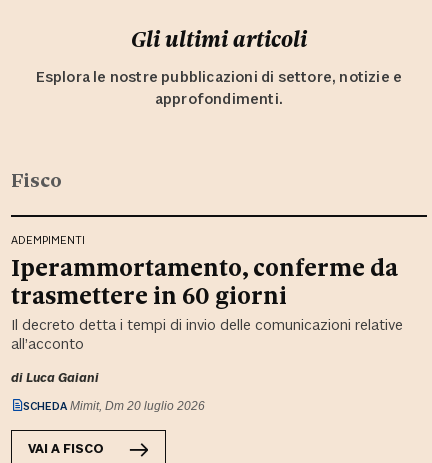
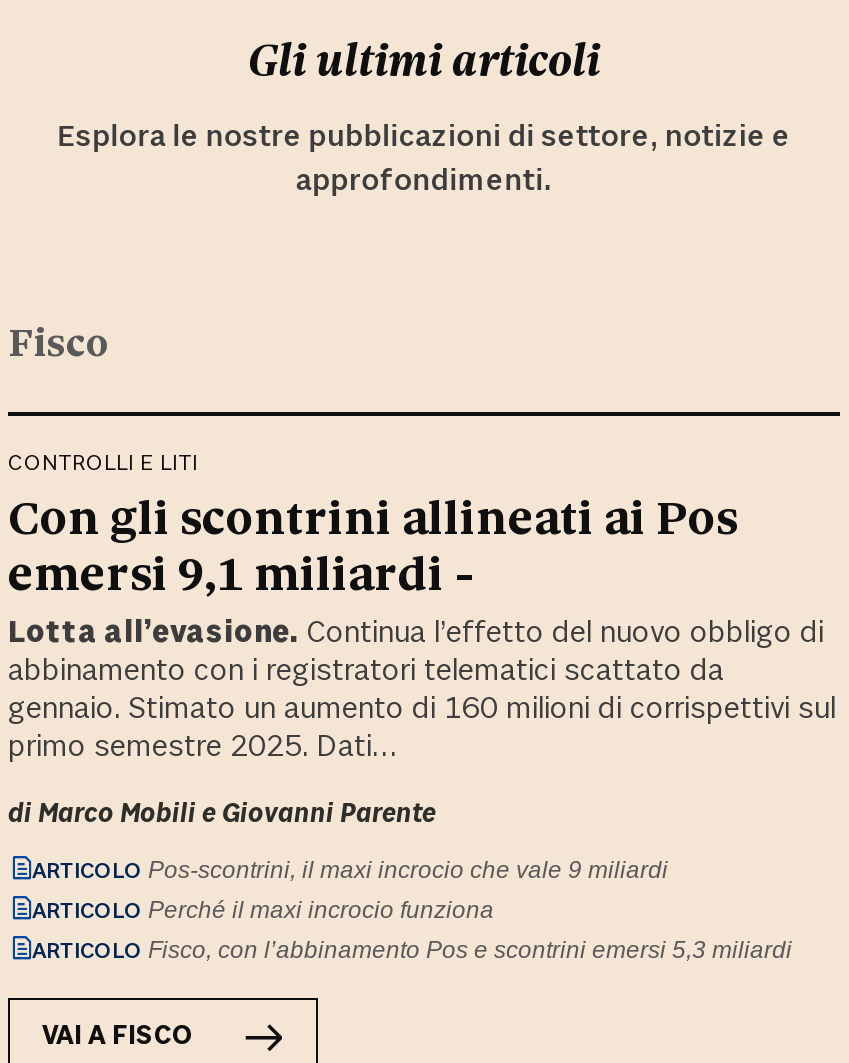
- ADEMPIMENTI
- Iperammortamento, conferme da
- trasmettere in 60 giorni
- Il decreto detta i tempi di invio delle comunicazioni relative
- all’acconto
+ CONTROLLI E LITI
+ Con gli scontrini allineati ai Pos
+ emersi 9,1 miliardi -
+ Lotta all’evasione. Continua l’effetto del nuovo obbligo di
+ abbinamento con i registratori telematici scattato da
+ gennaio. Stimato un aumento di 160 milioni di corrispettivi sul
+ primo semestre 2025. Dati…

- di Luca Gaiani
+ di Marco Mobili e Giovanni Parente

- SCHEDA Mimit, Dm 20 luglio 2026
+ ARTICOLO Pos-scontrini, il maxi incrocio che vale 9 miliardi
+ ARTICOLO Perché il maxi incrocio funziona
+ ARTICOLO Fisco, con l’abbinamento Pos e scontrini emersi 5,3 miliardi
